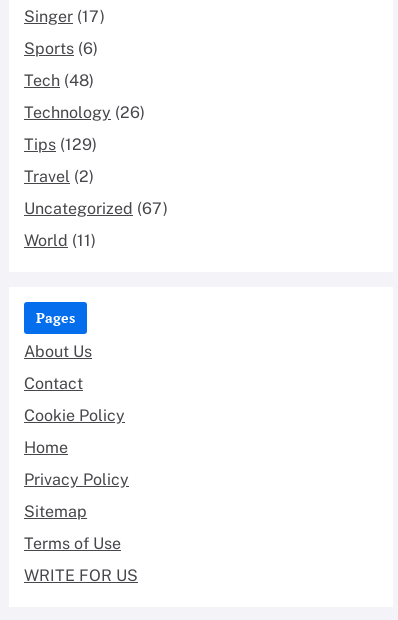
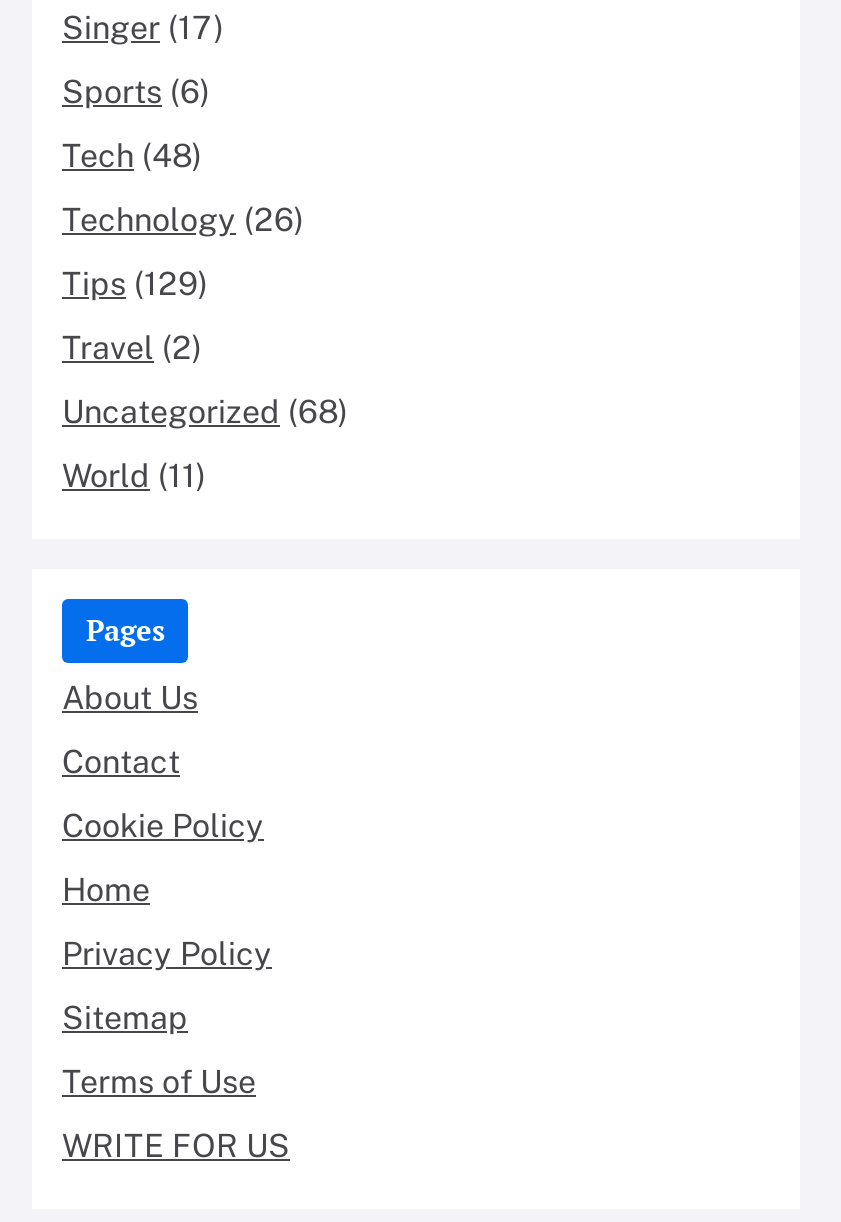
- Uncategorized (67)
+ Uncategorized (68)
